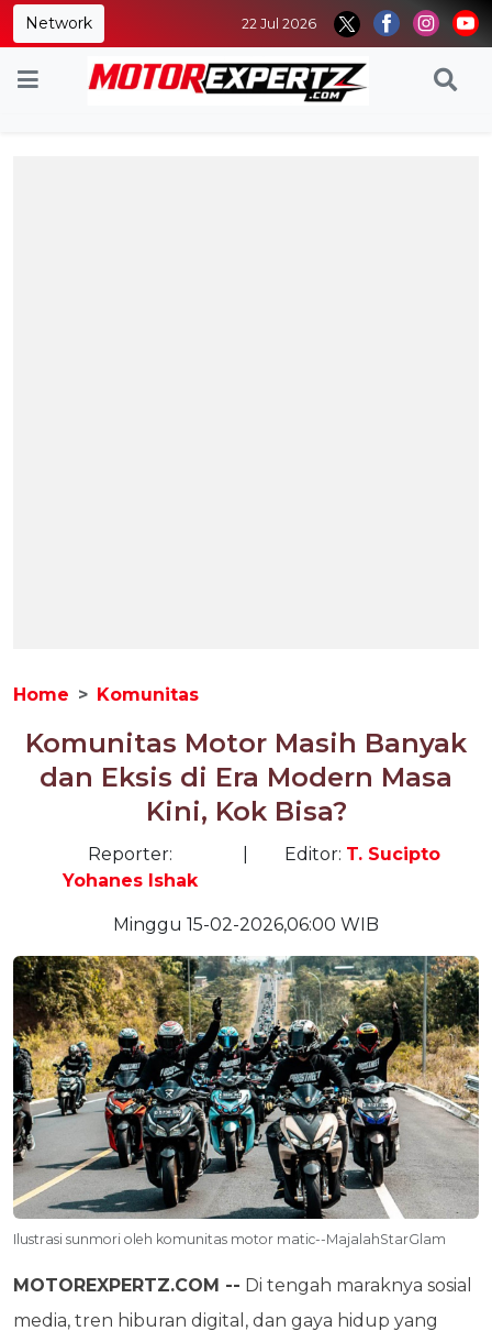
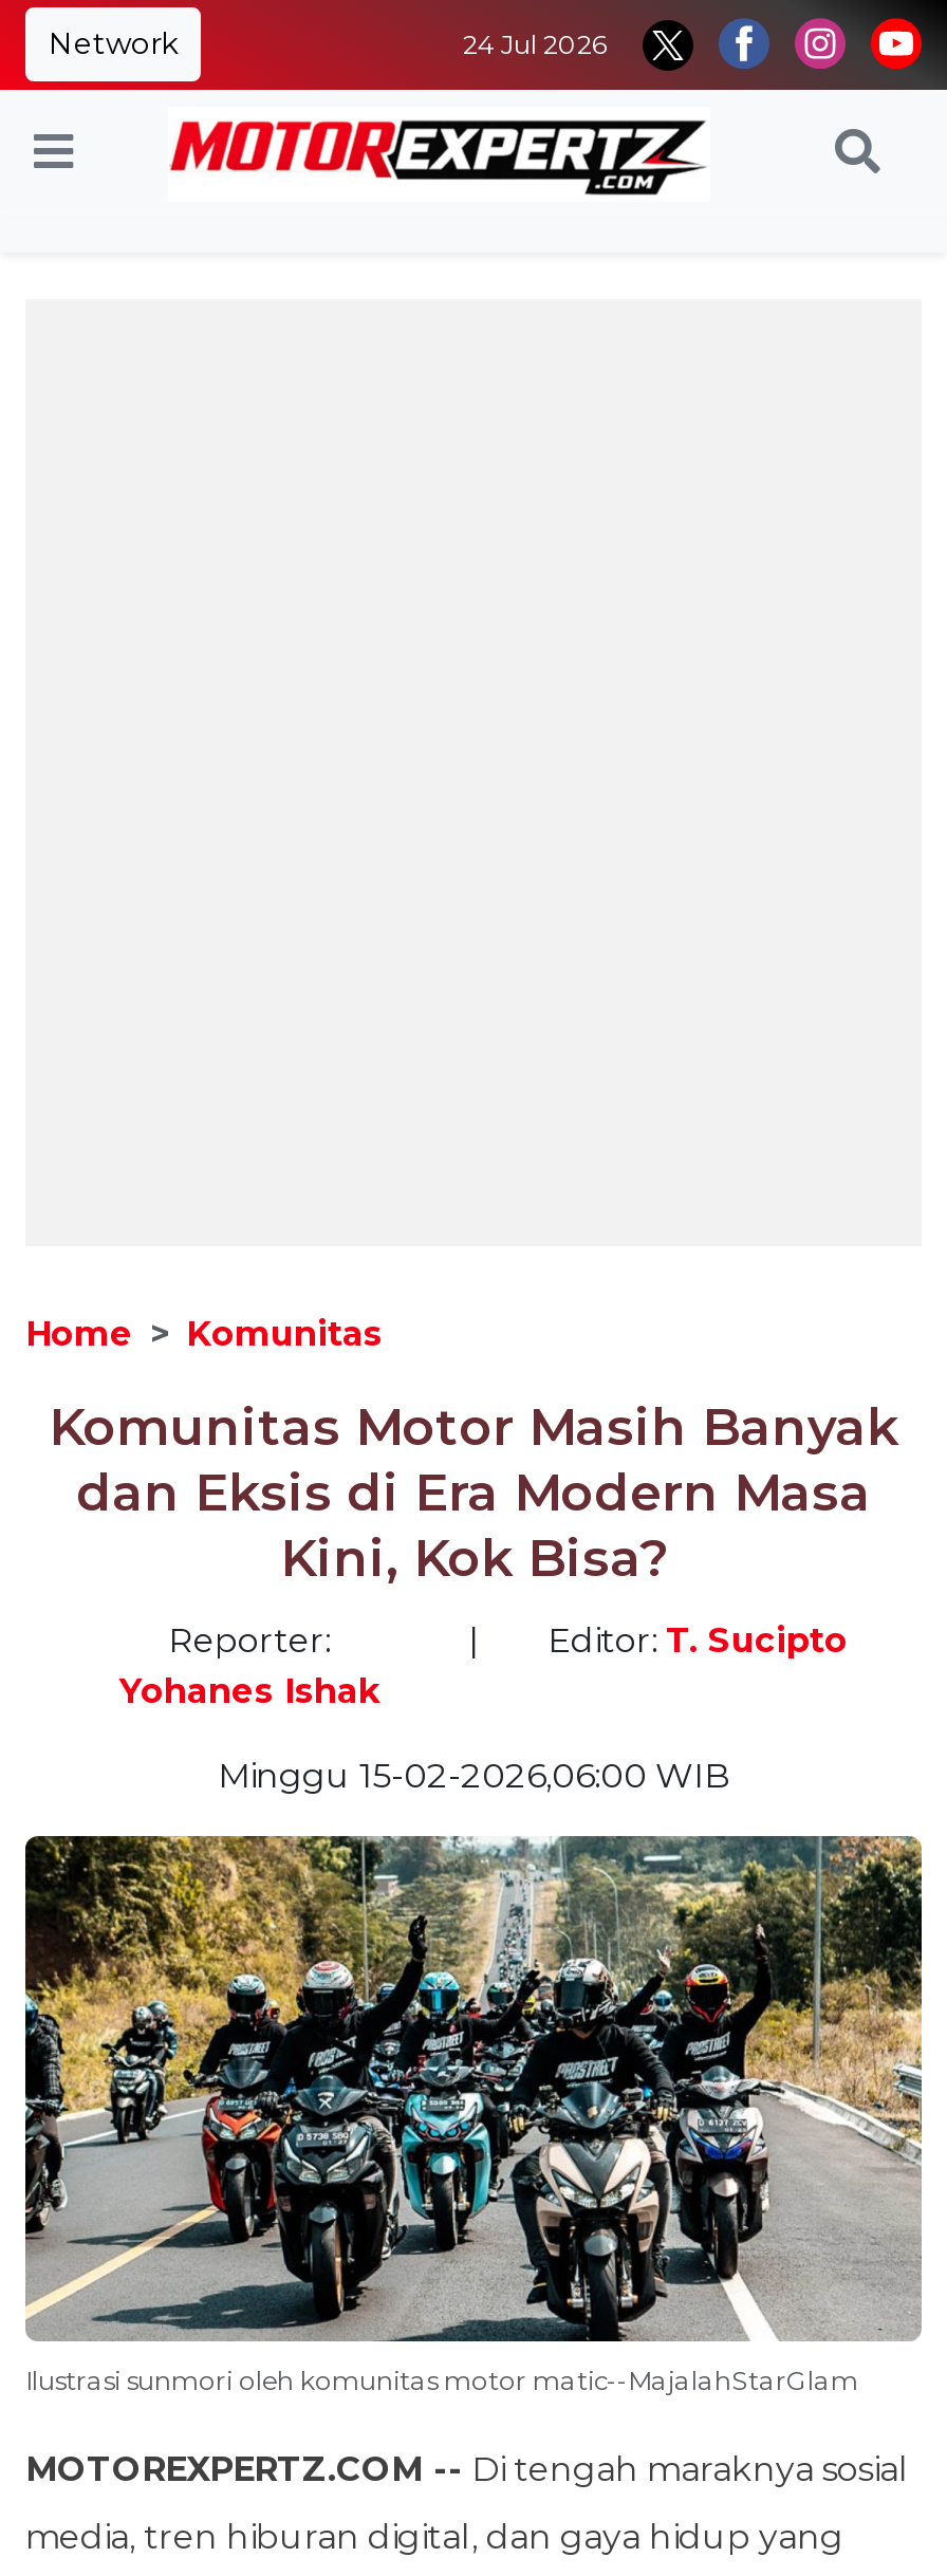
- 22 Jul 2026
+ 24 Jul 2026
